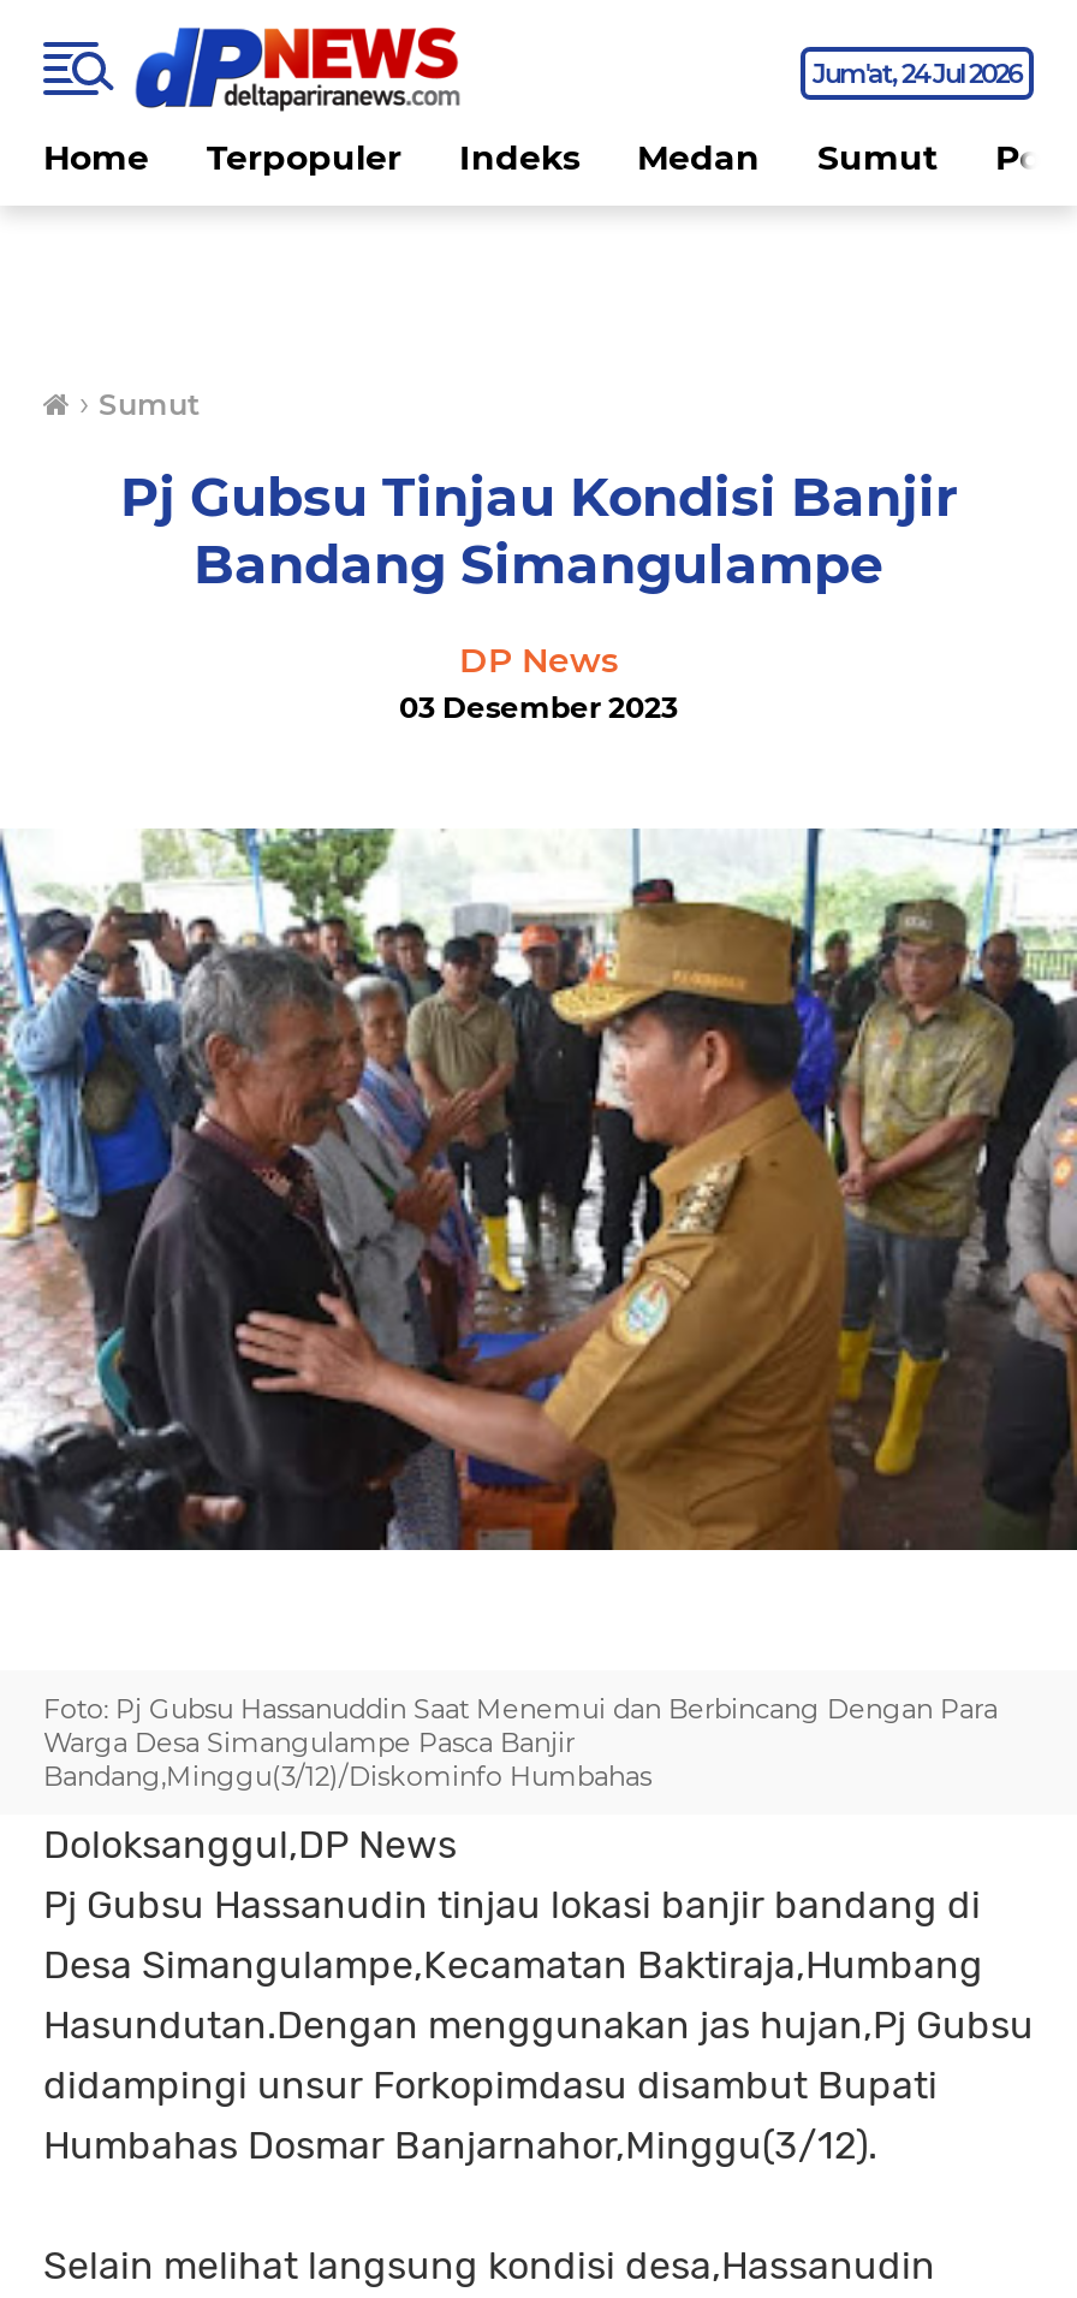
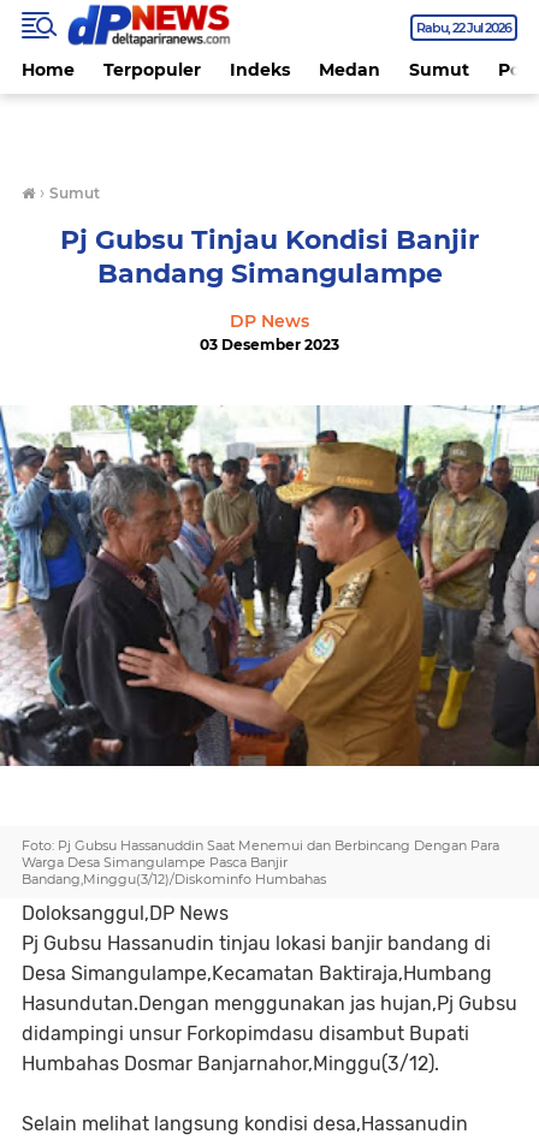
- Jum'at 24 Jul 2026
+ Rabu 22 Jul 2026
